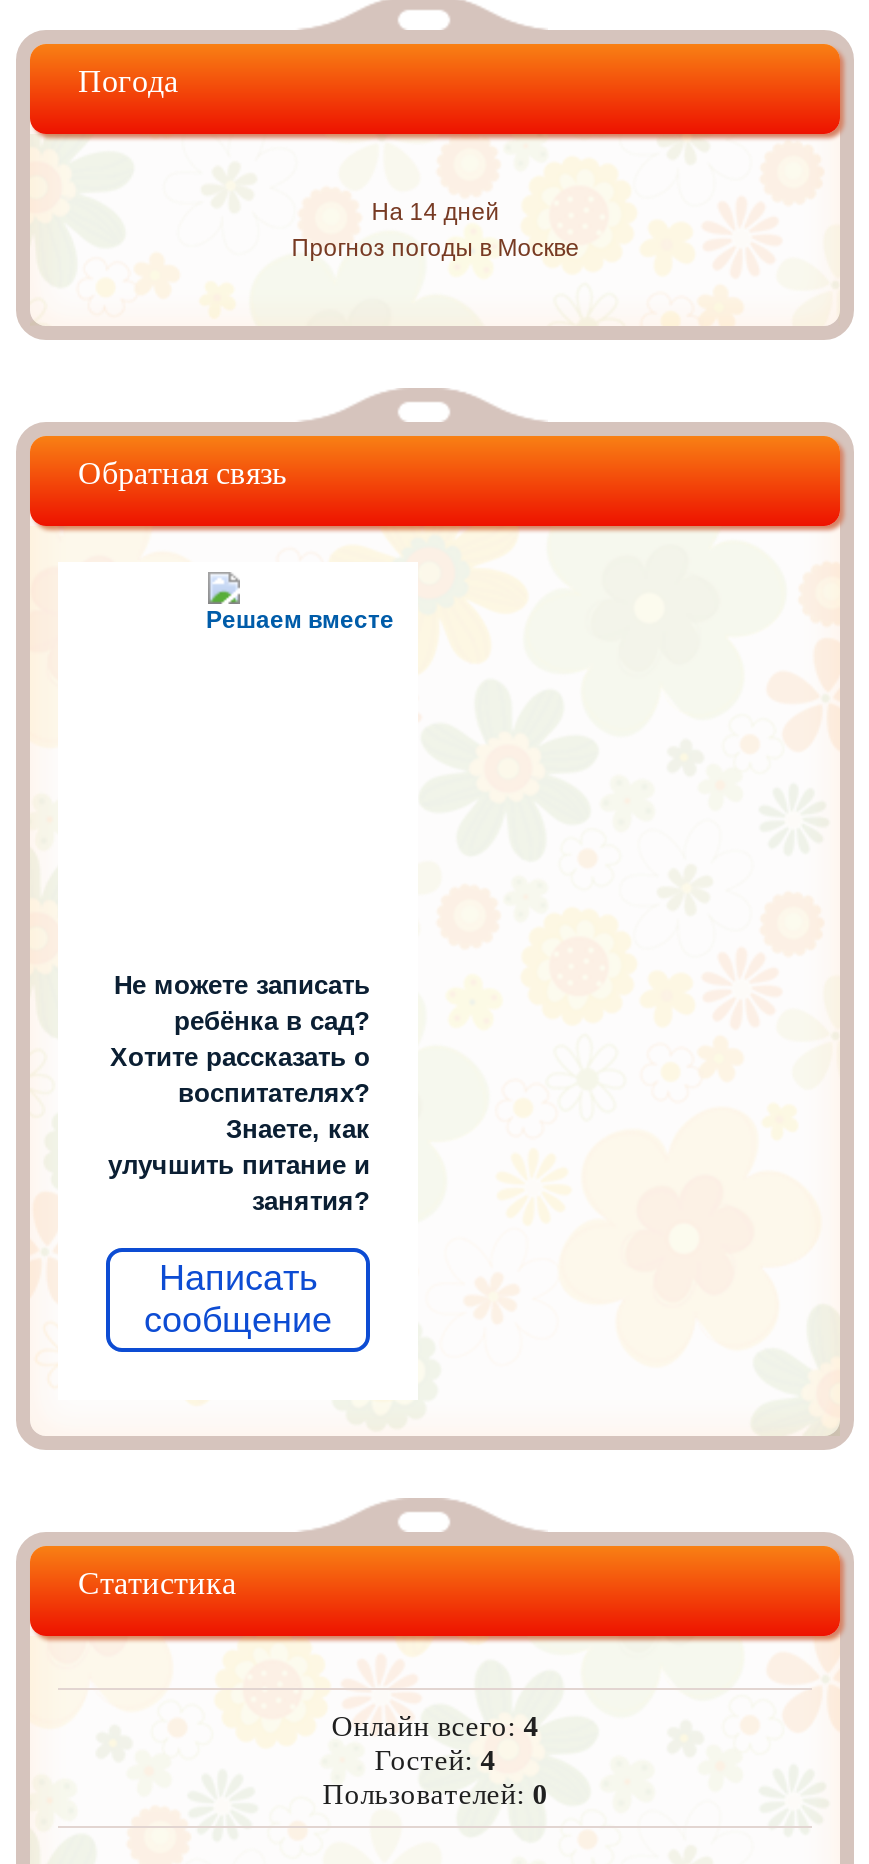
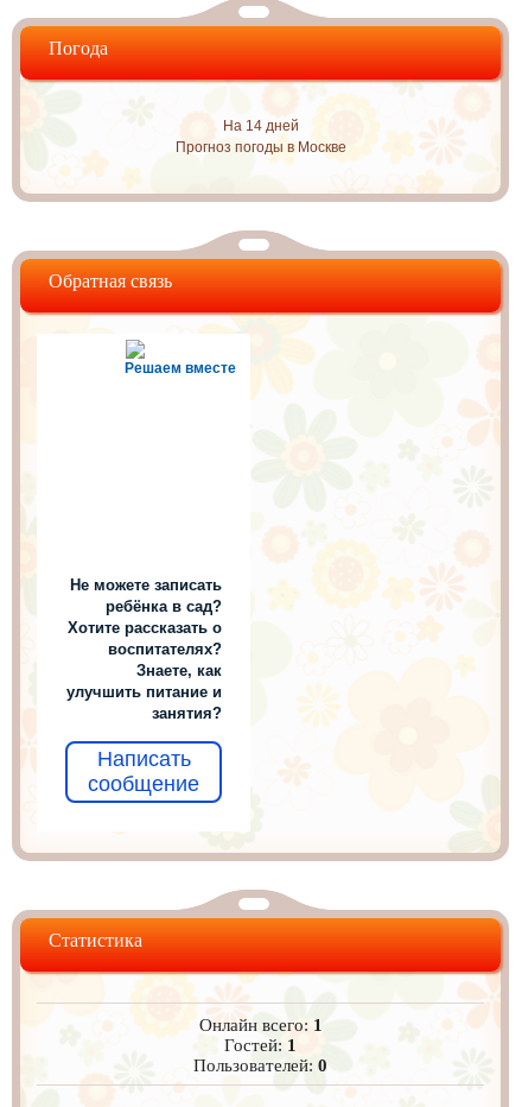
- Онлайн всего: 4
+ Онлайн всего: 1

- Гостей: 4
+ Гостей: 1
